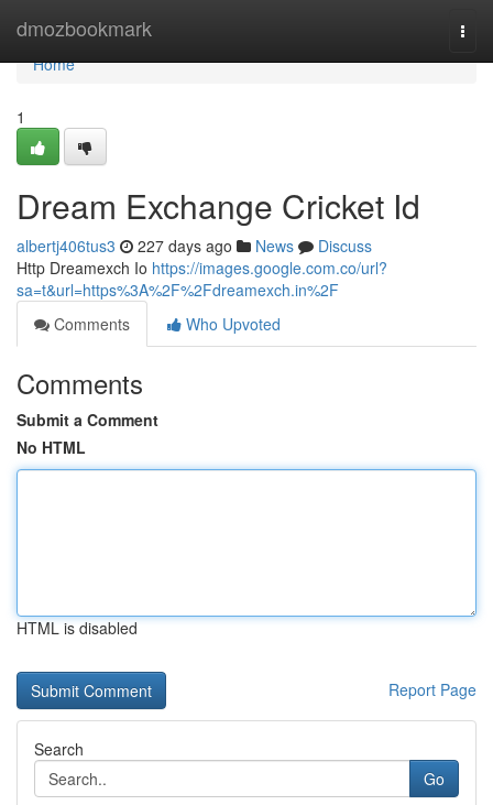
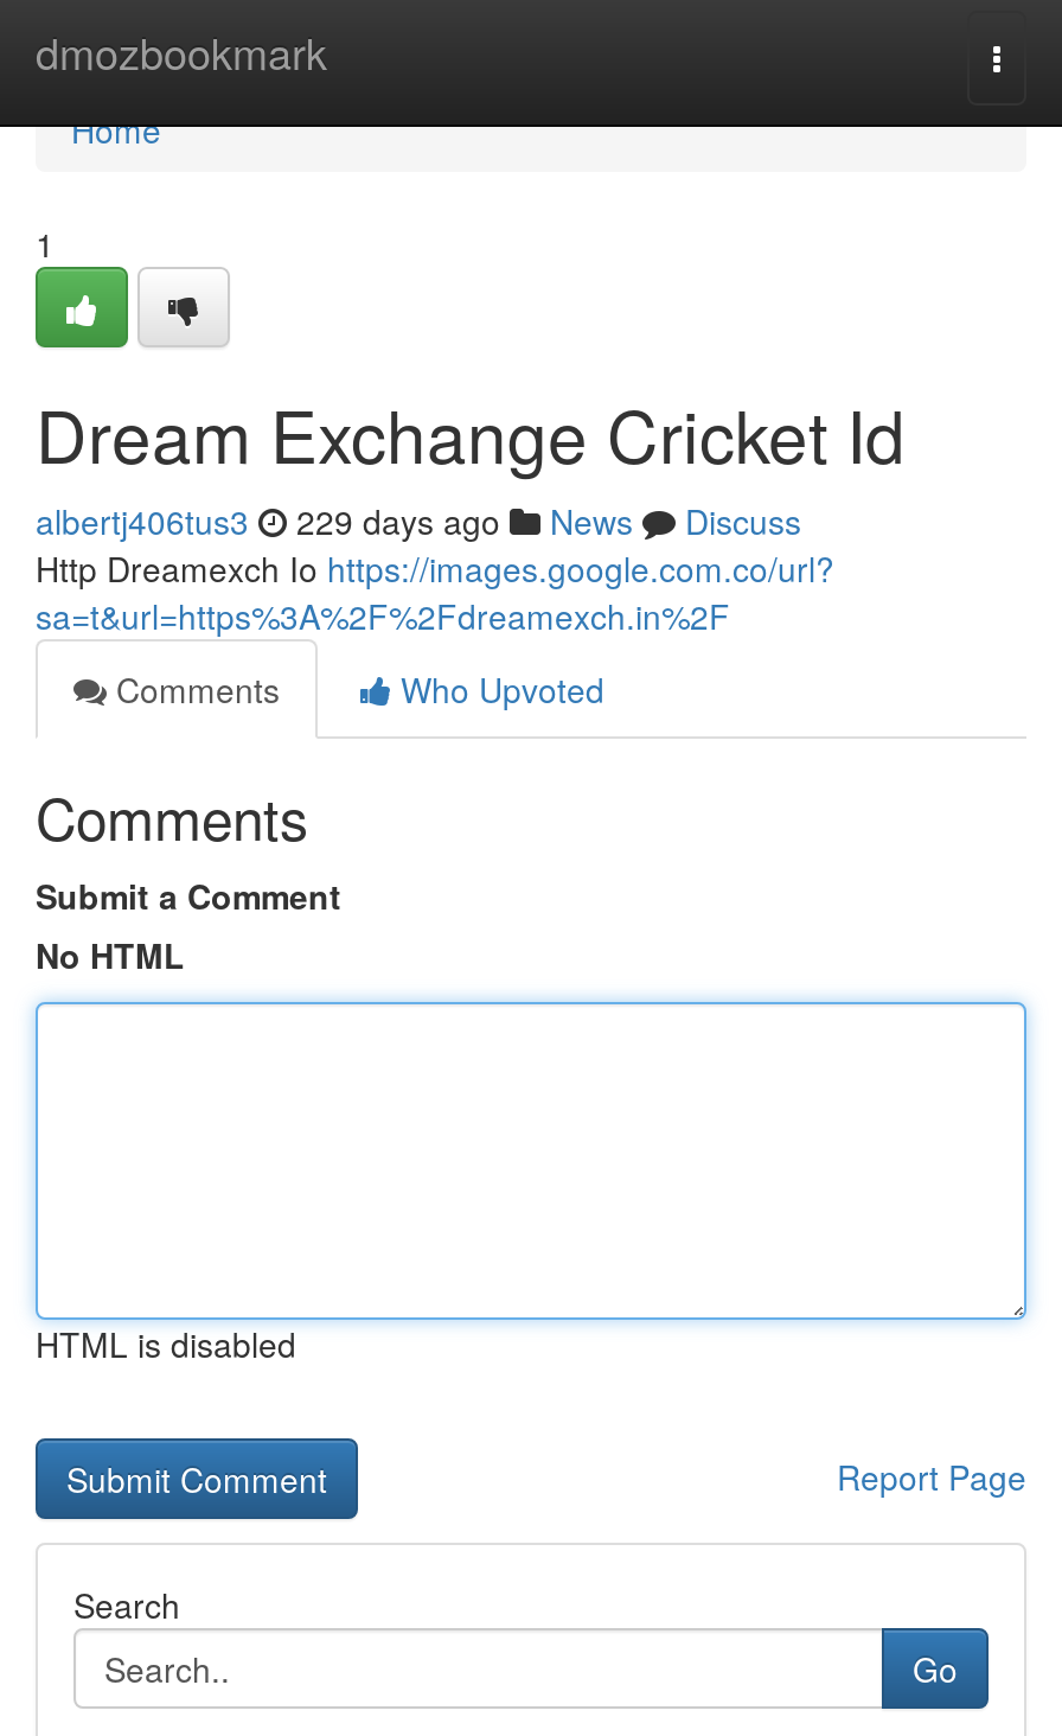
- albertj406tus3 227 days ago News Discuss
+ albertj406tus3 229 days ago News Discuss
